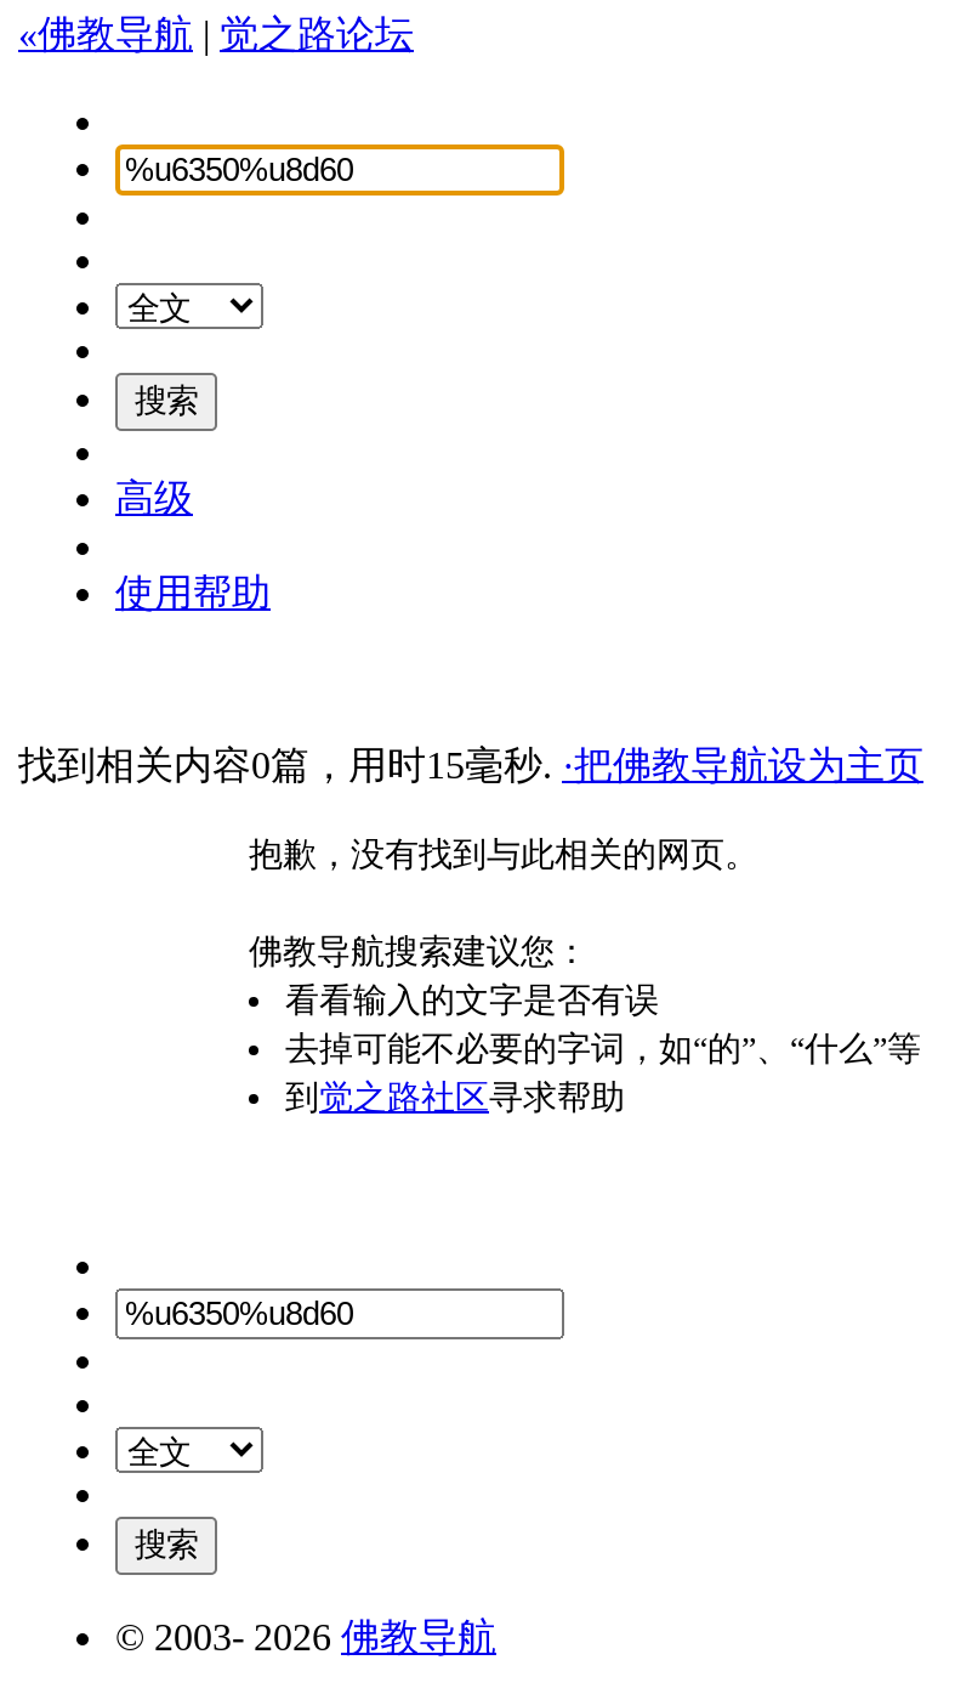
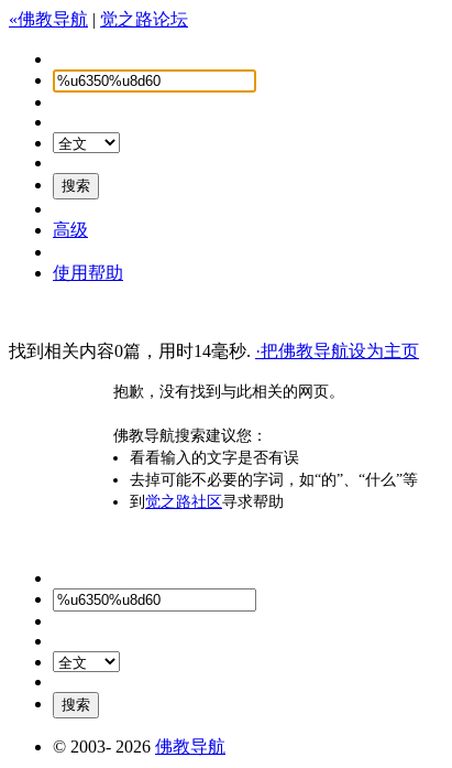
- 找到相关内容0篇，用时15毫秒. ·把佛教导航设为主页
+ 找到相关内容0篇，用时14毫秒. ·把佛教导航设为主页
